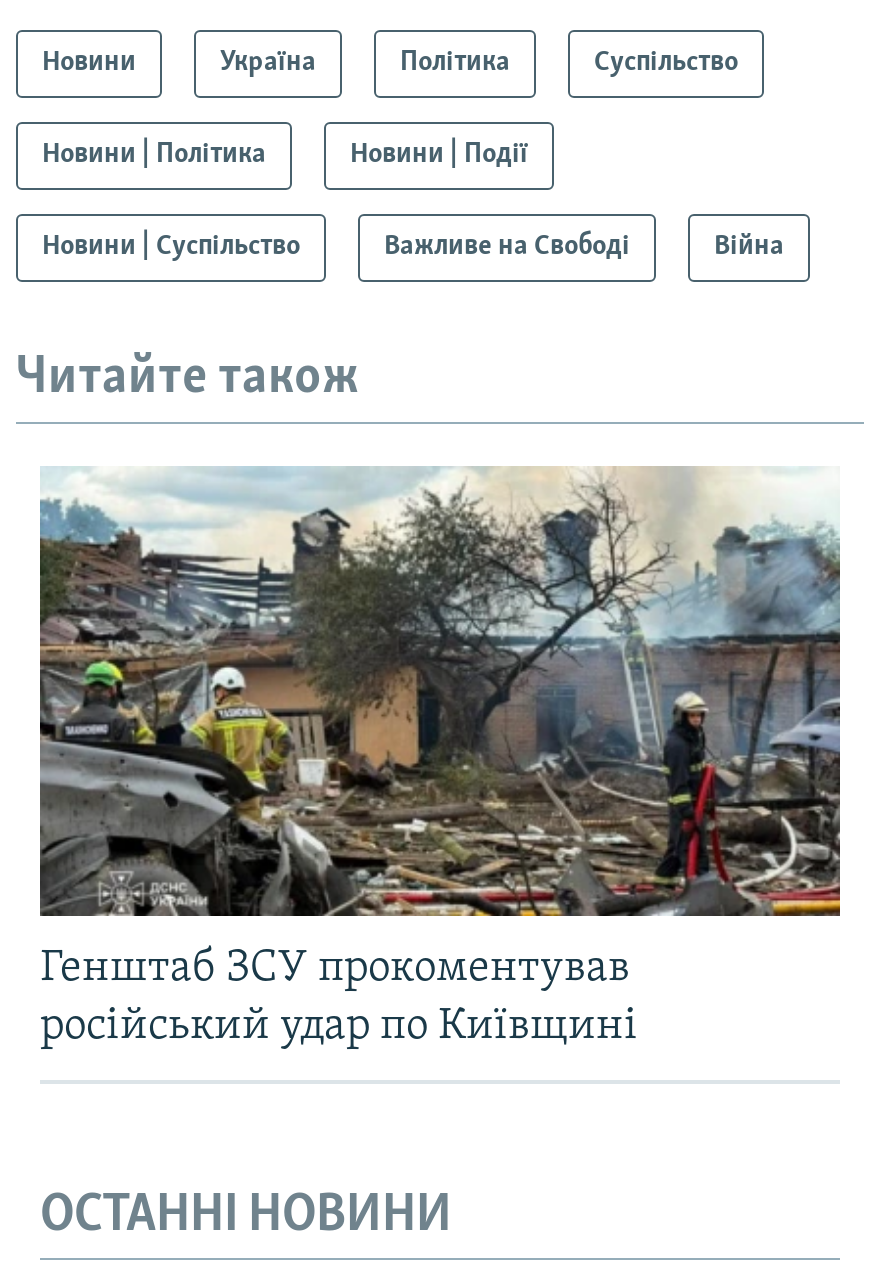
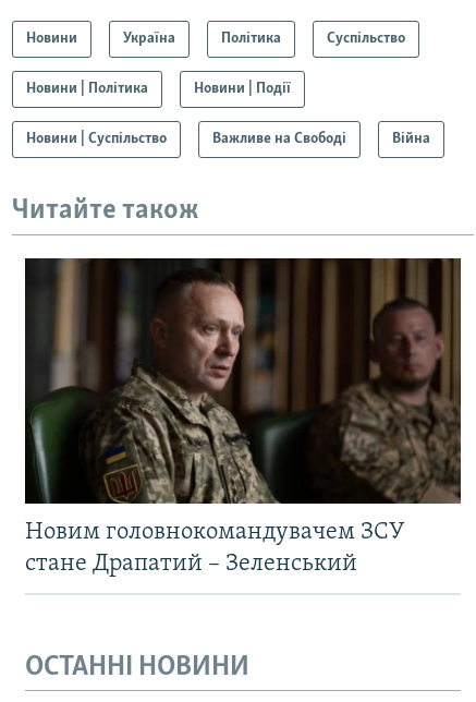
- [image]
- Генштаб ЗСУ прокоментував
- російський удар по Київщині
+ [image]
+ Новим головнокомандувачем ЗСУ
+ стане Драпатий – Зеленський
